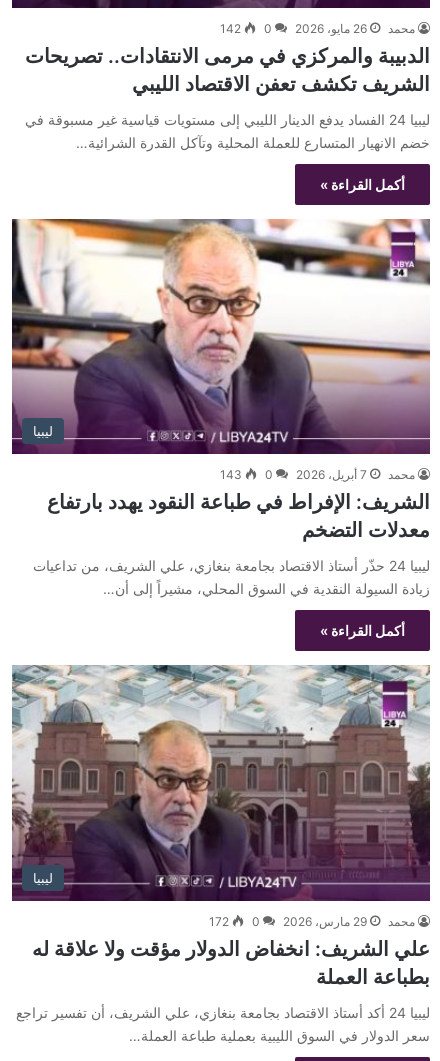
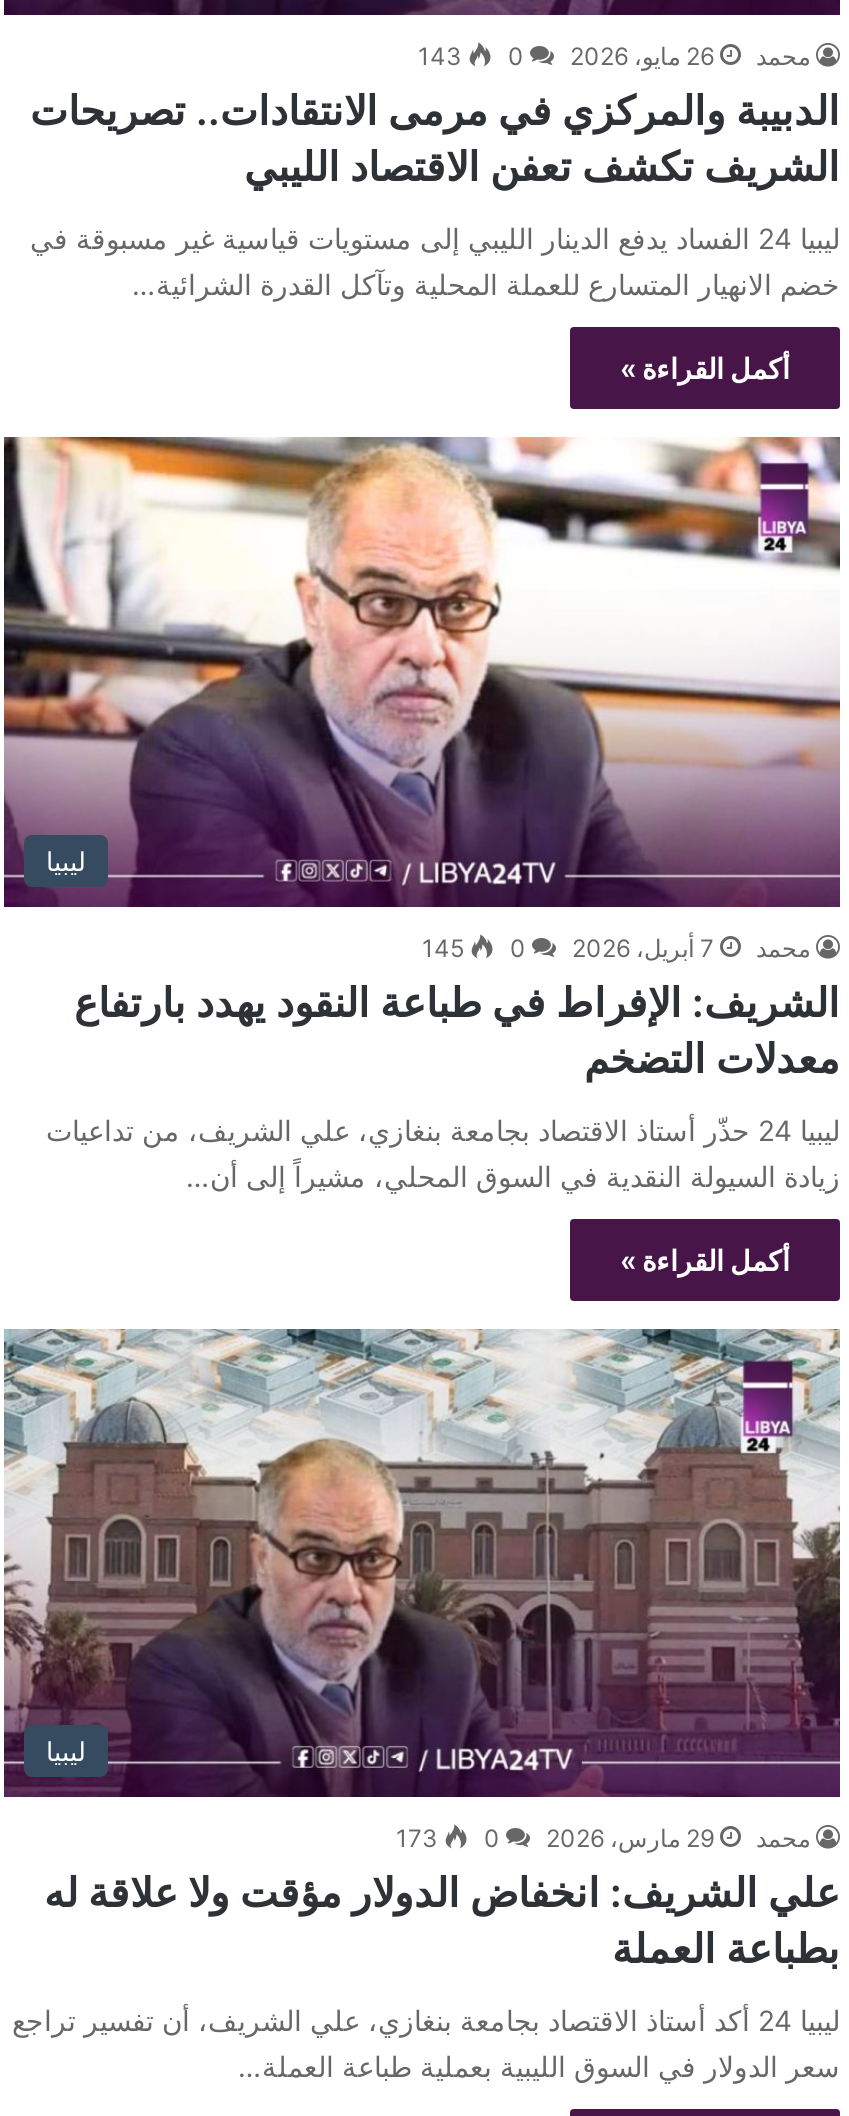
- 142 0
+ 143 0

- 143 0
+ 145 0

- 172 0
+ 173 0
